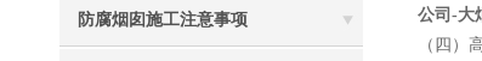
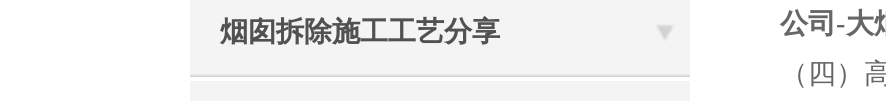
- 防腐烟囱施工注意事项
+ 烟囱拆除施工工艺分享
